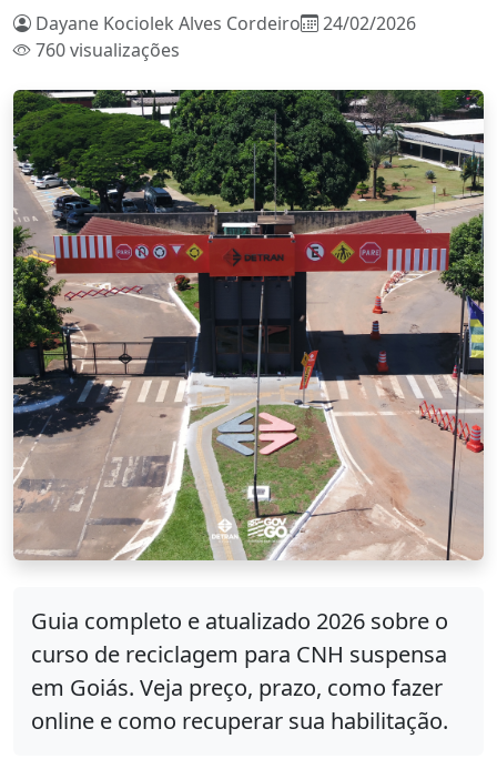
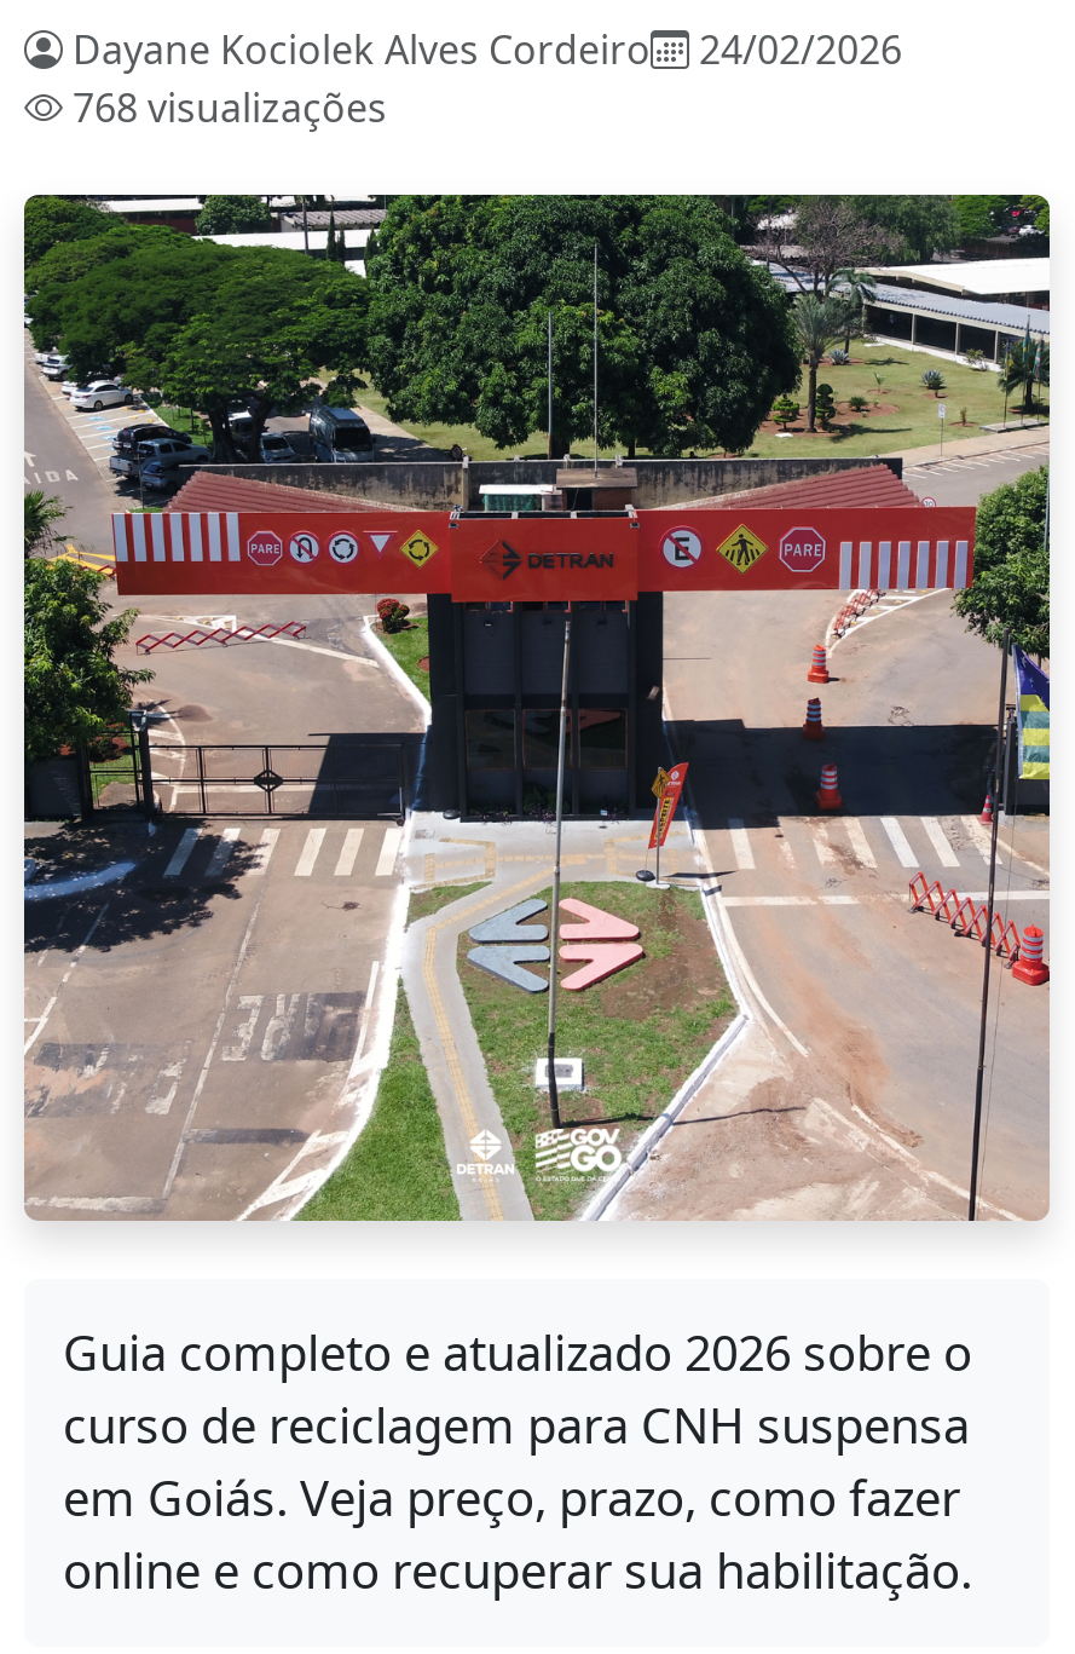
- 760 visualizações
+ 768 visualizações
